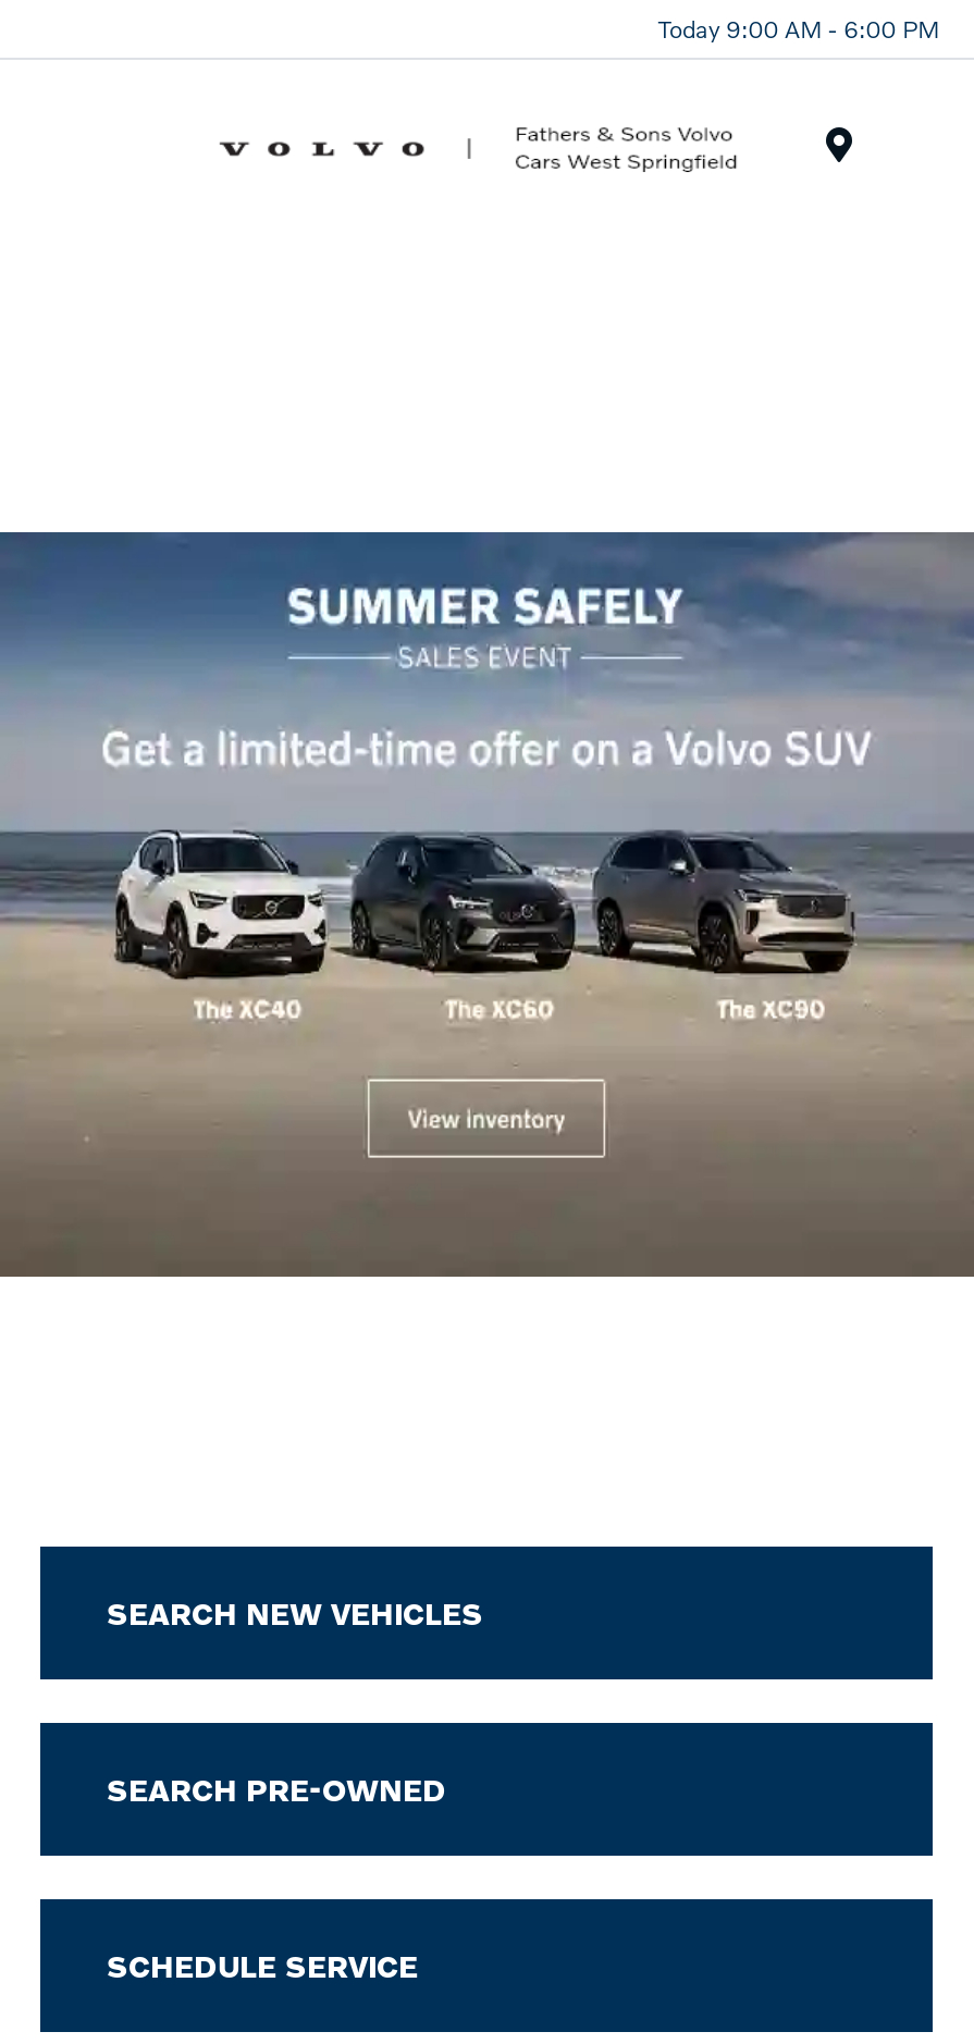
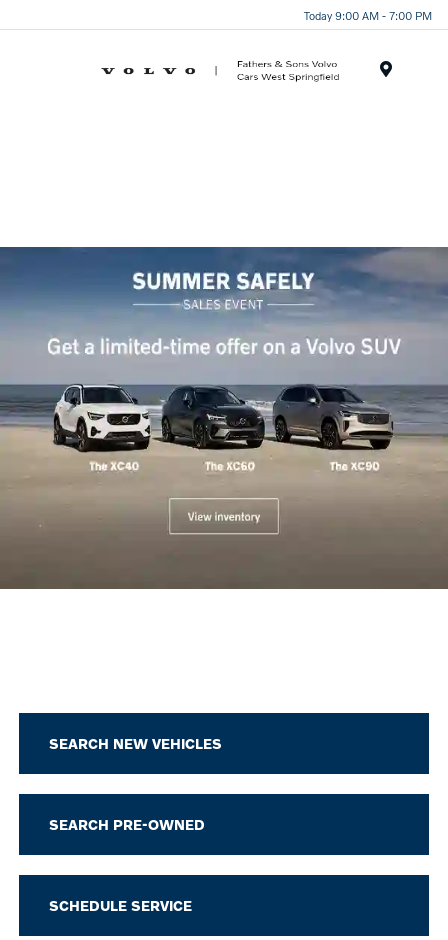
- Today 9:00 AM - 6:00 PM
+ Today 9:00 AM - 7:00 PM
